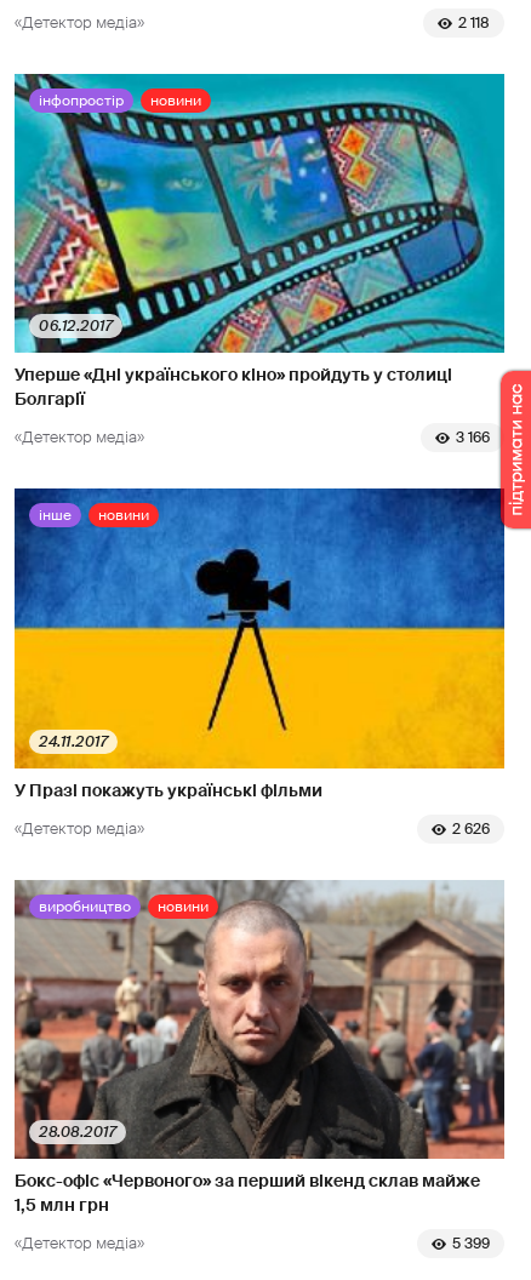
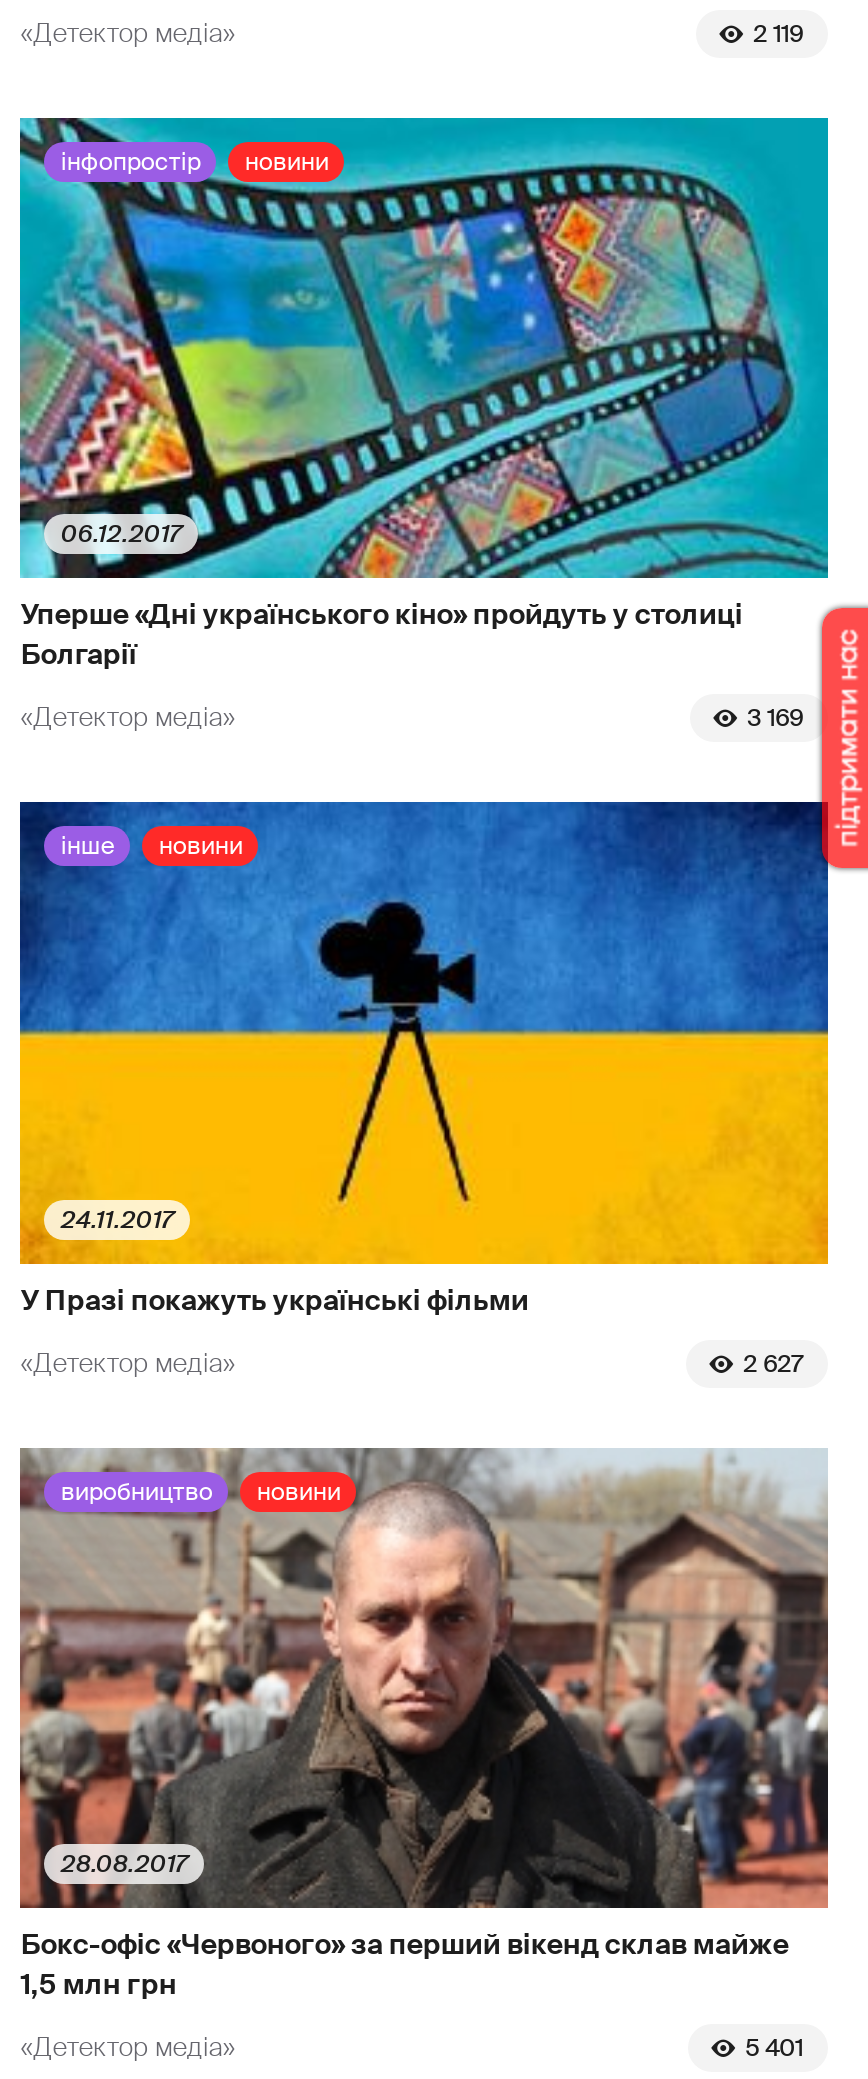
- 2 118
+ 2 119

- 3 166
+ 3 169

- 2 626
+ 2 627

- 5 399
+ 5 401
